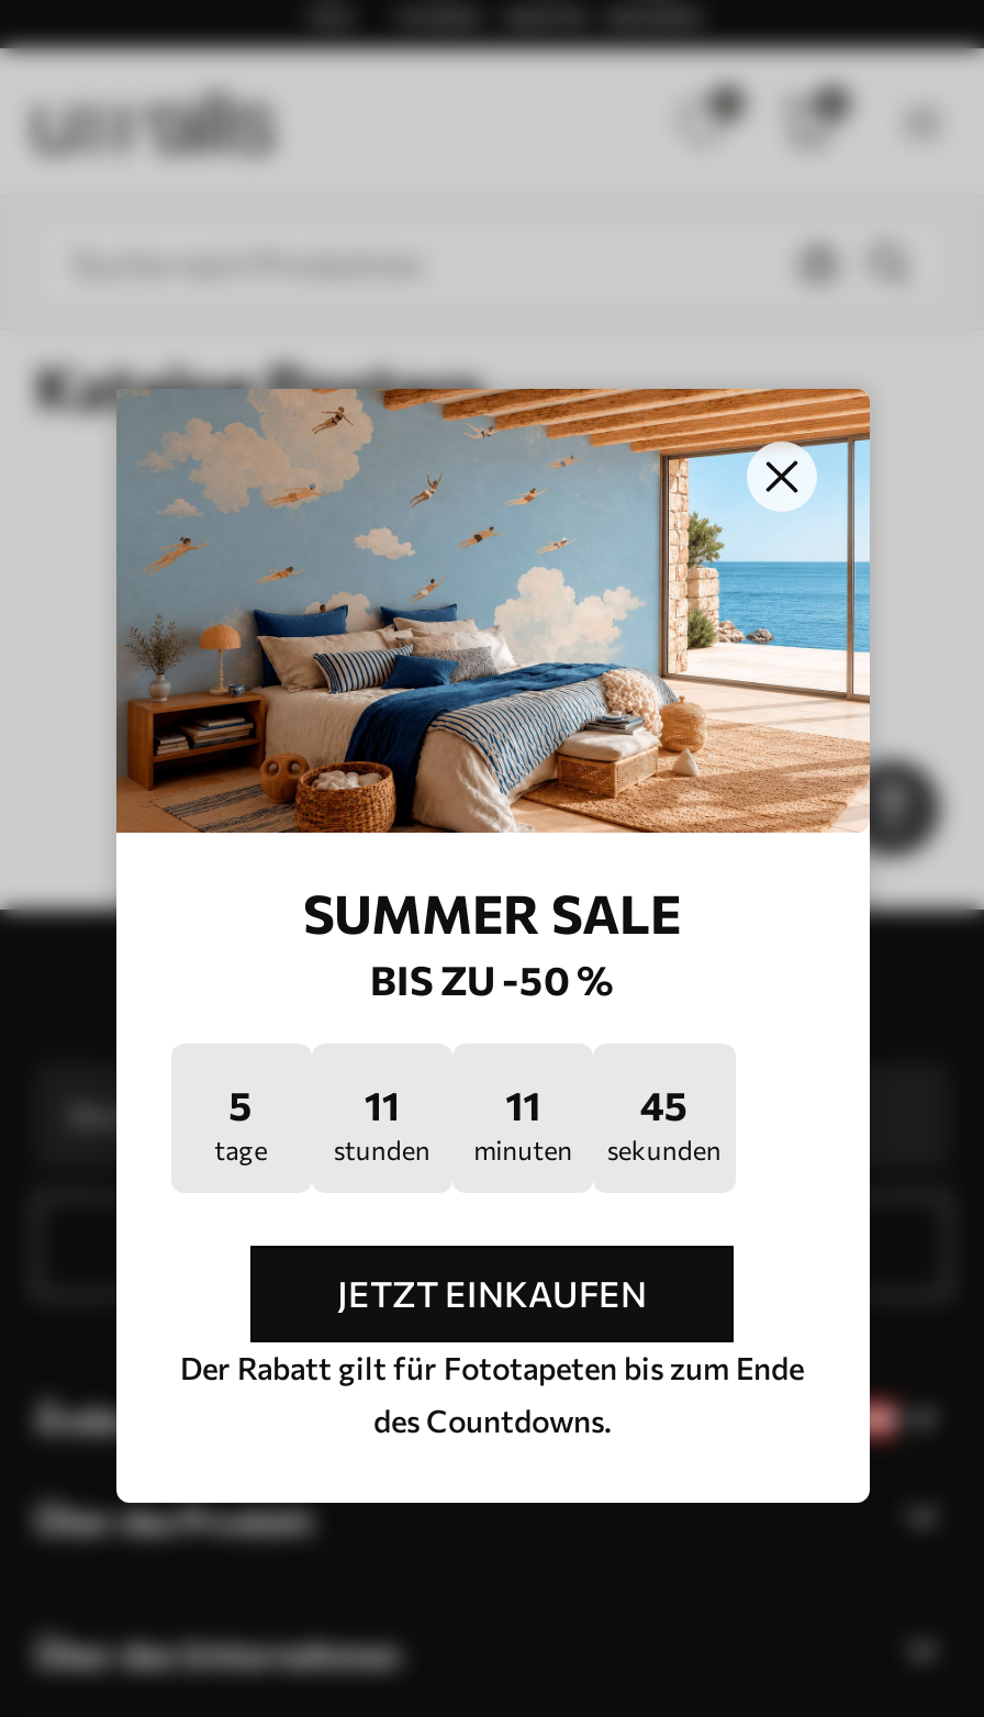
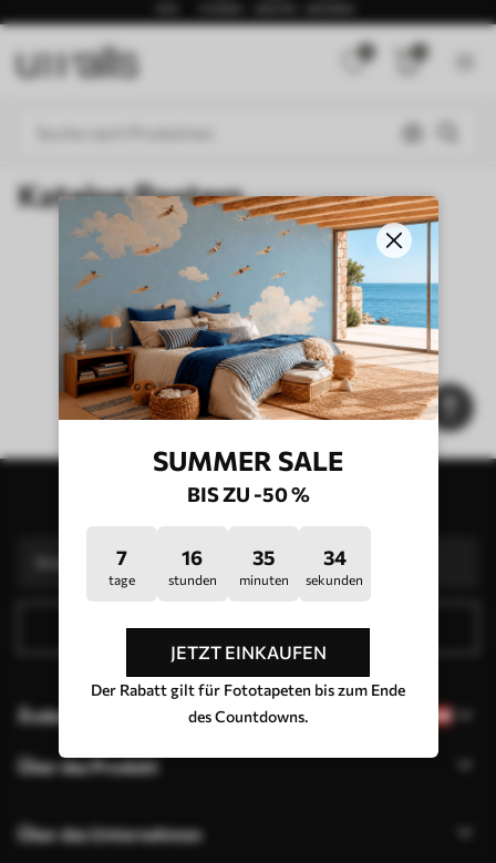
- 5
+ 7

- 11
+ 16

- 11
+ 35

- 45
+ 34
